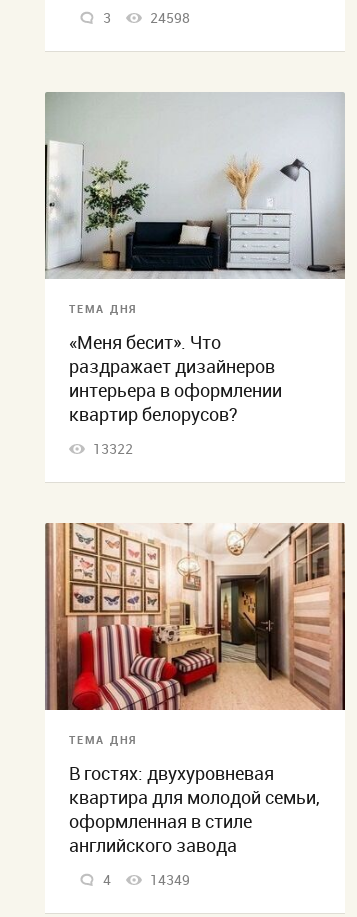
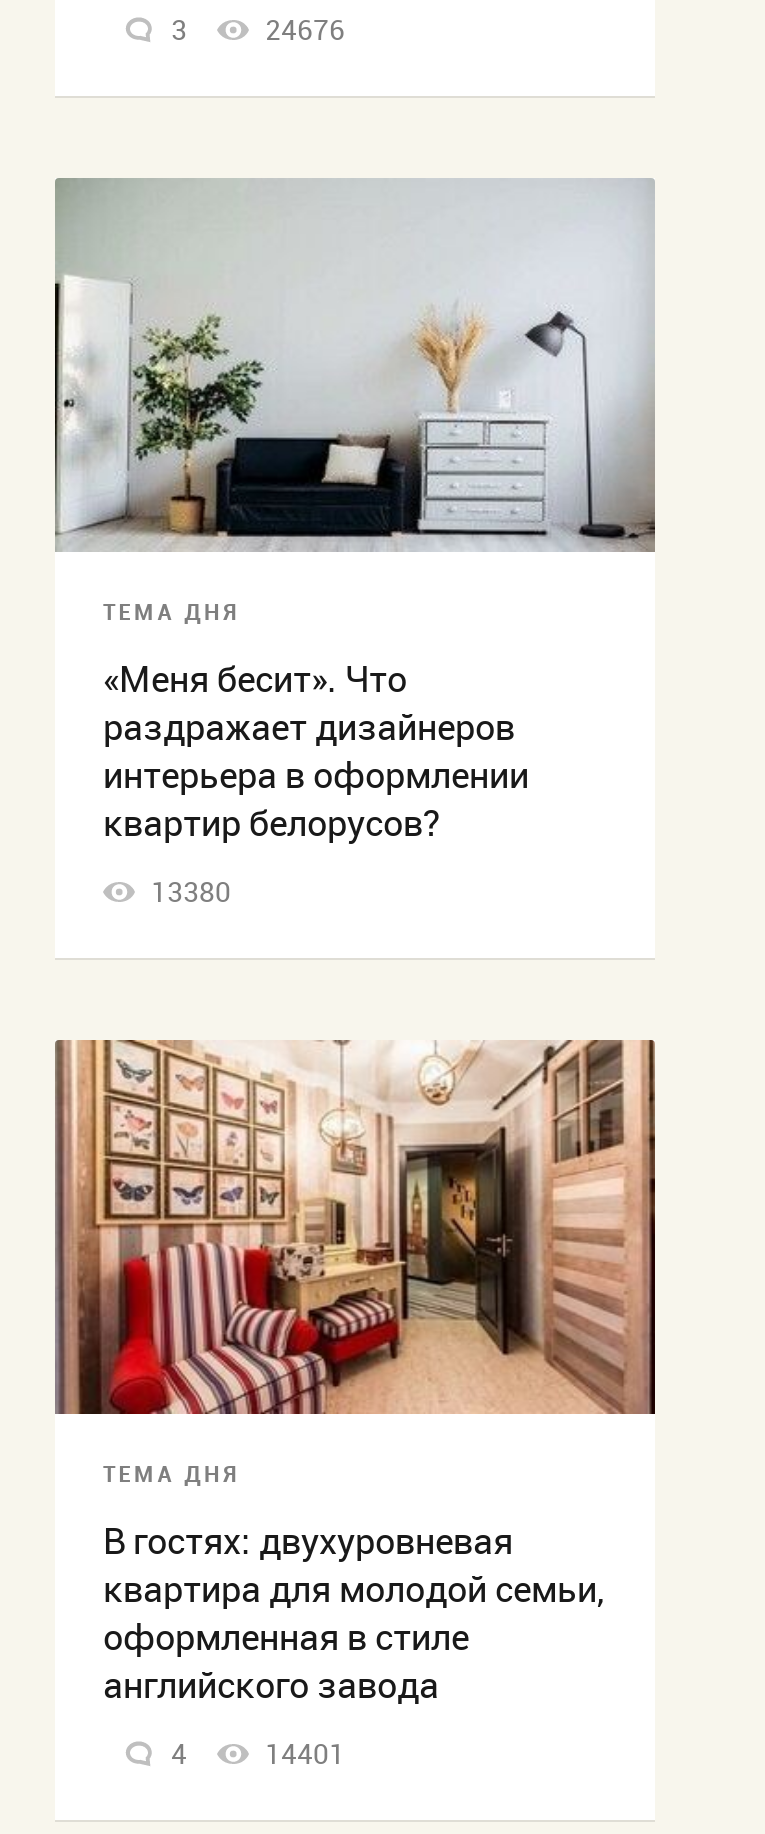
- 24598
+ 24676

- 13322
+ 13380

- 14349
+ 14401
